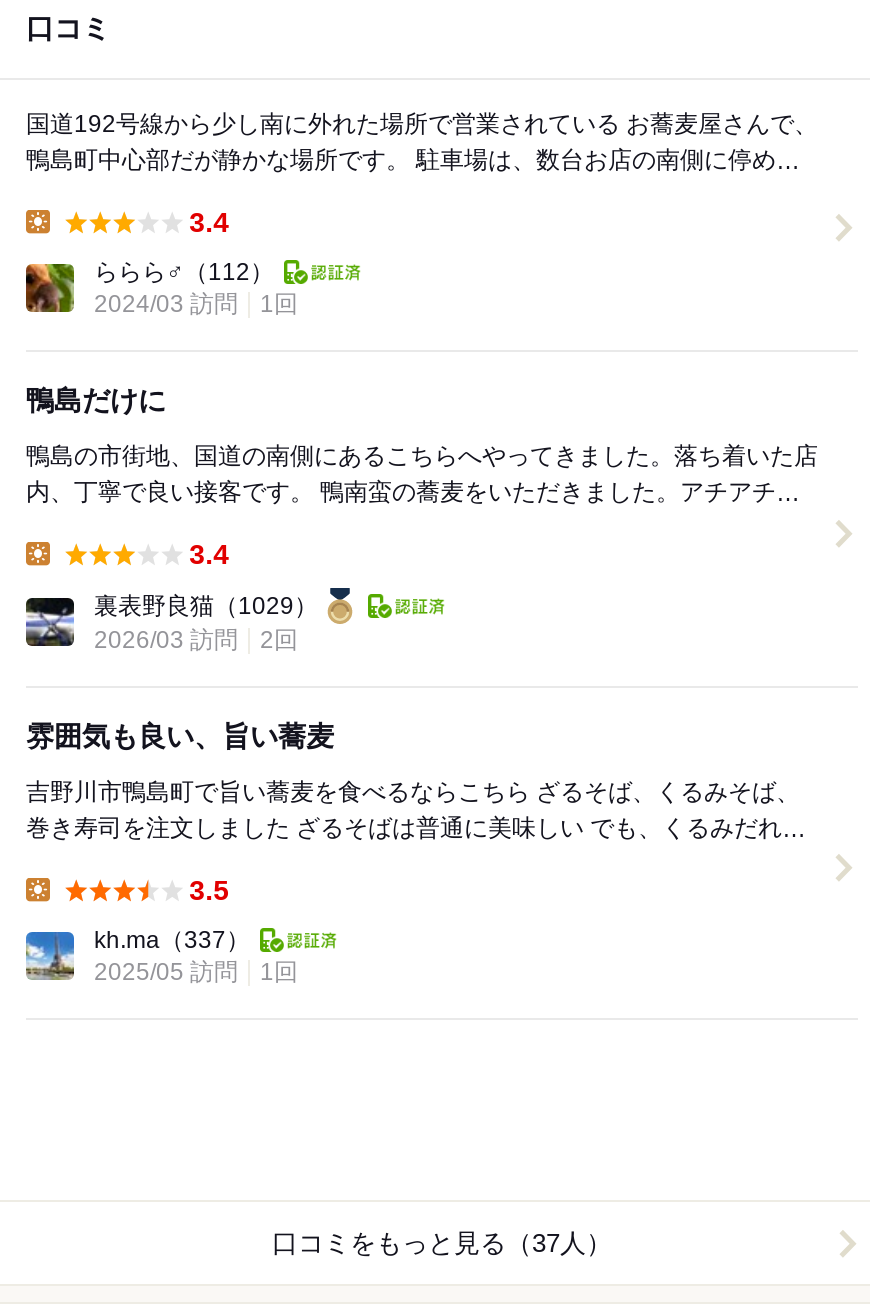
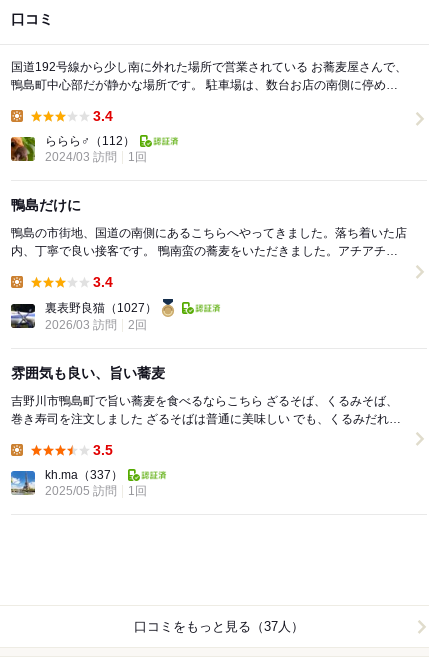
- 裏表野良猫（1029）
+ 裏表野良猫（1027）
